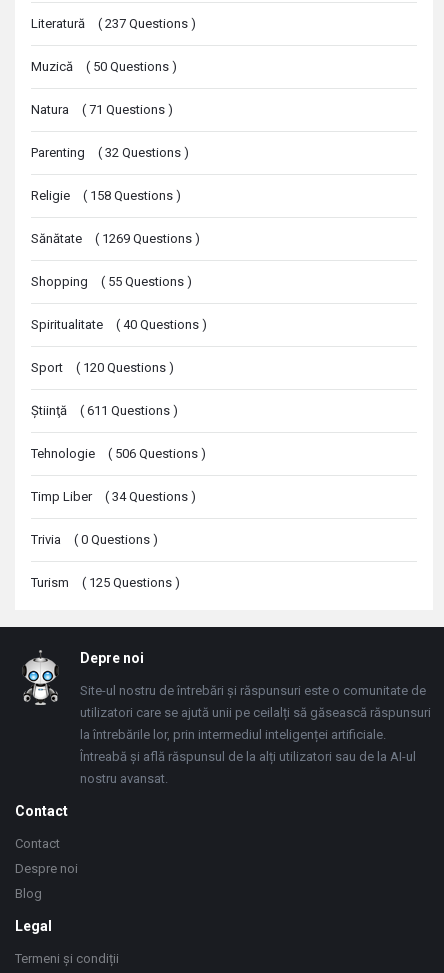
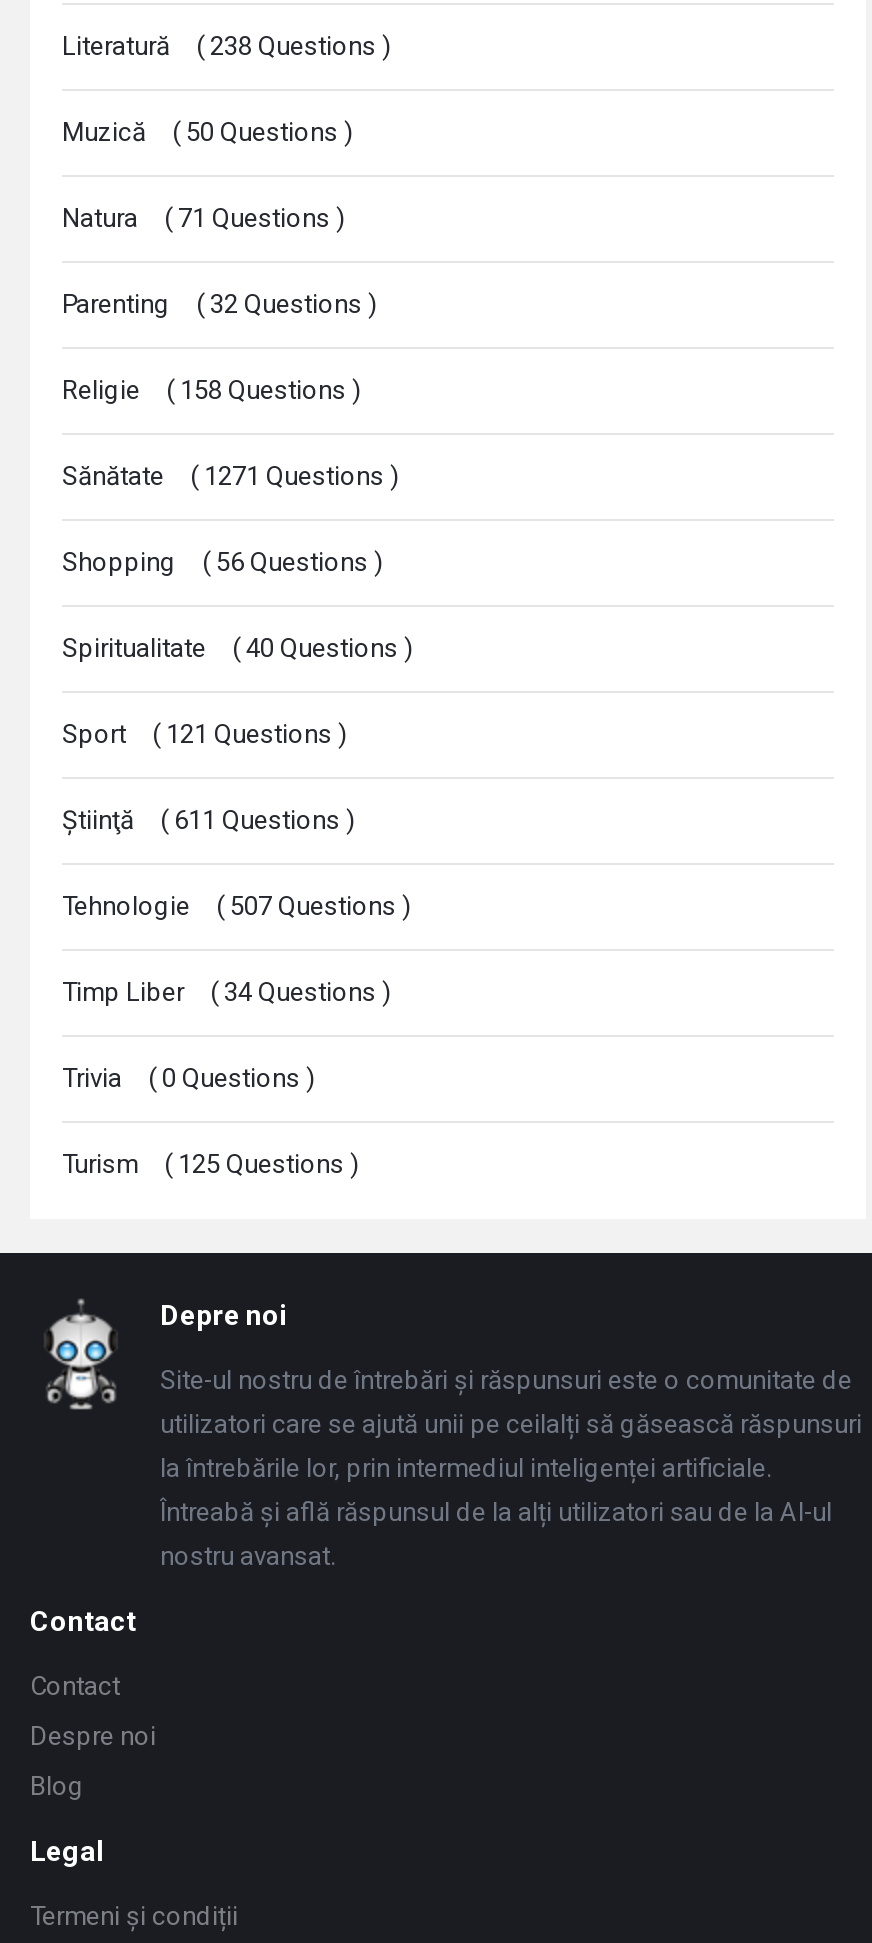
- Literatură ( 237 Questions )
+ Literatură ( 238 Questions )

- Sănătate ( 1269 Questions )
+ Sănătate ( 1271 Questions )

- Shopping ( 55 Questions )
+ Shopping ( 56 Questions )

- Sport ( 120 Questions )
+ Sport ( 121 Questions )

- Tehnologie ( 506 Questions )
+ Tehnologie ( 507 Questions )
